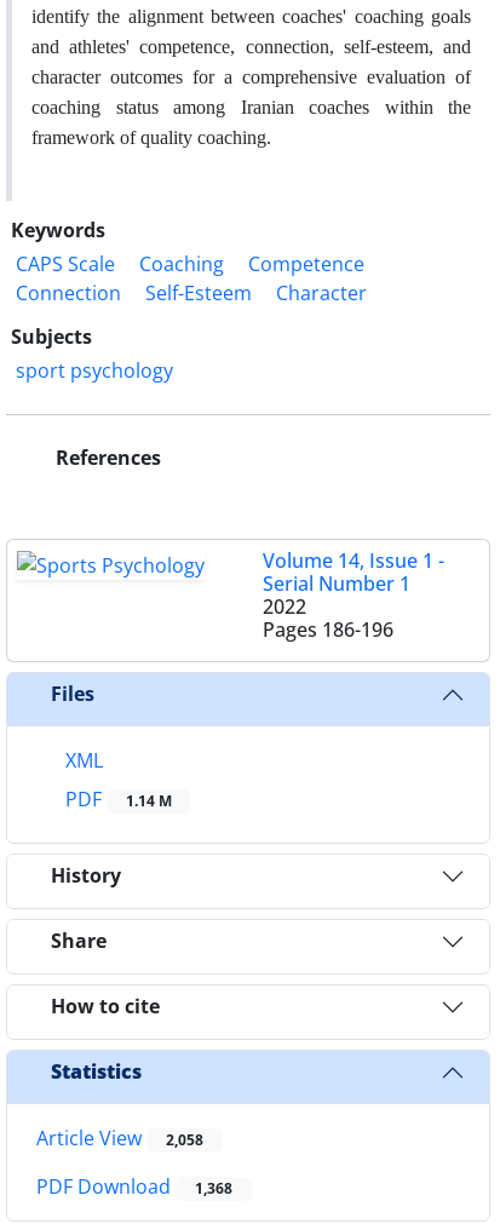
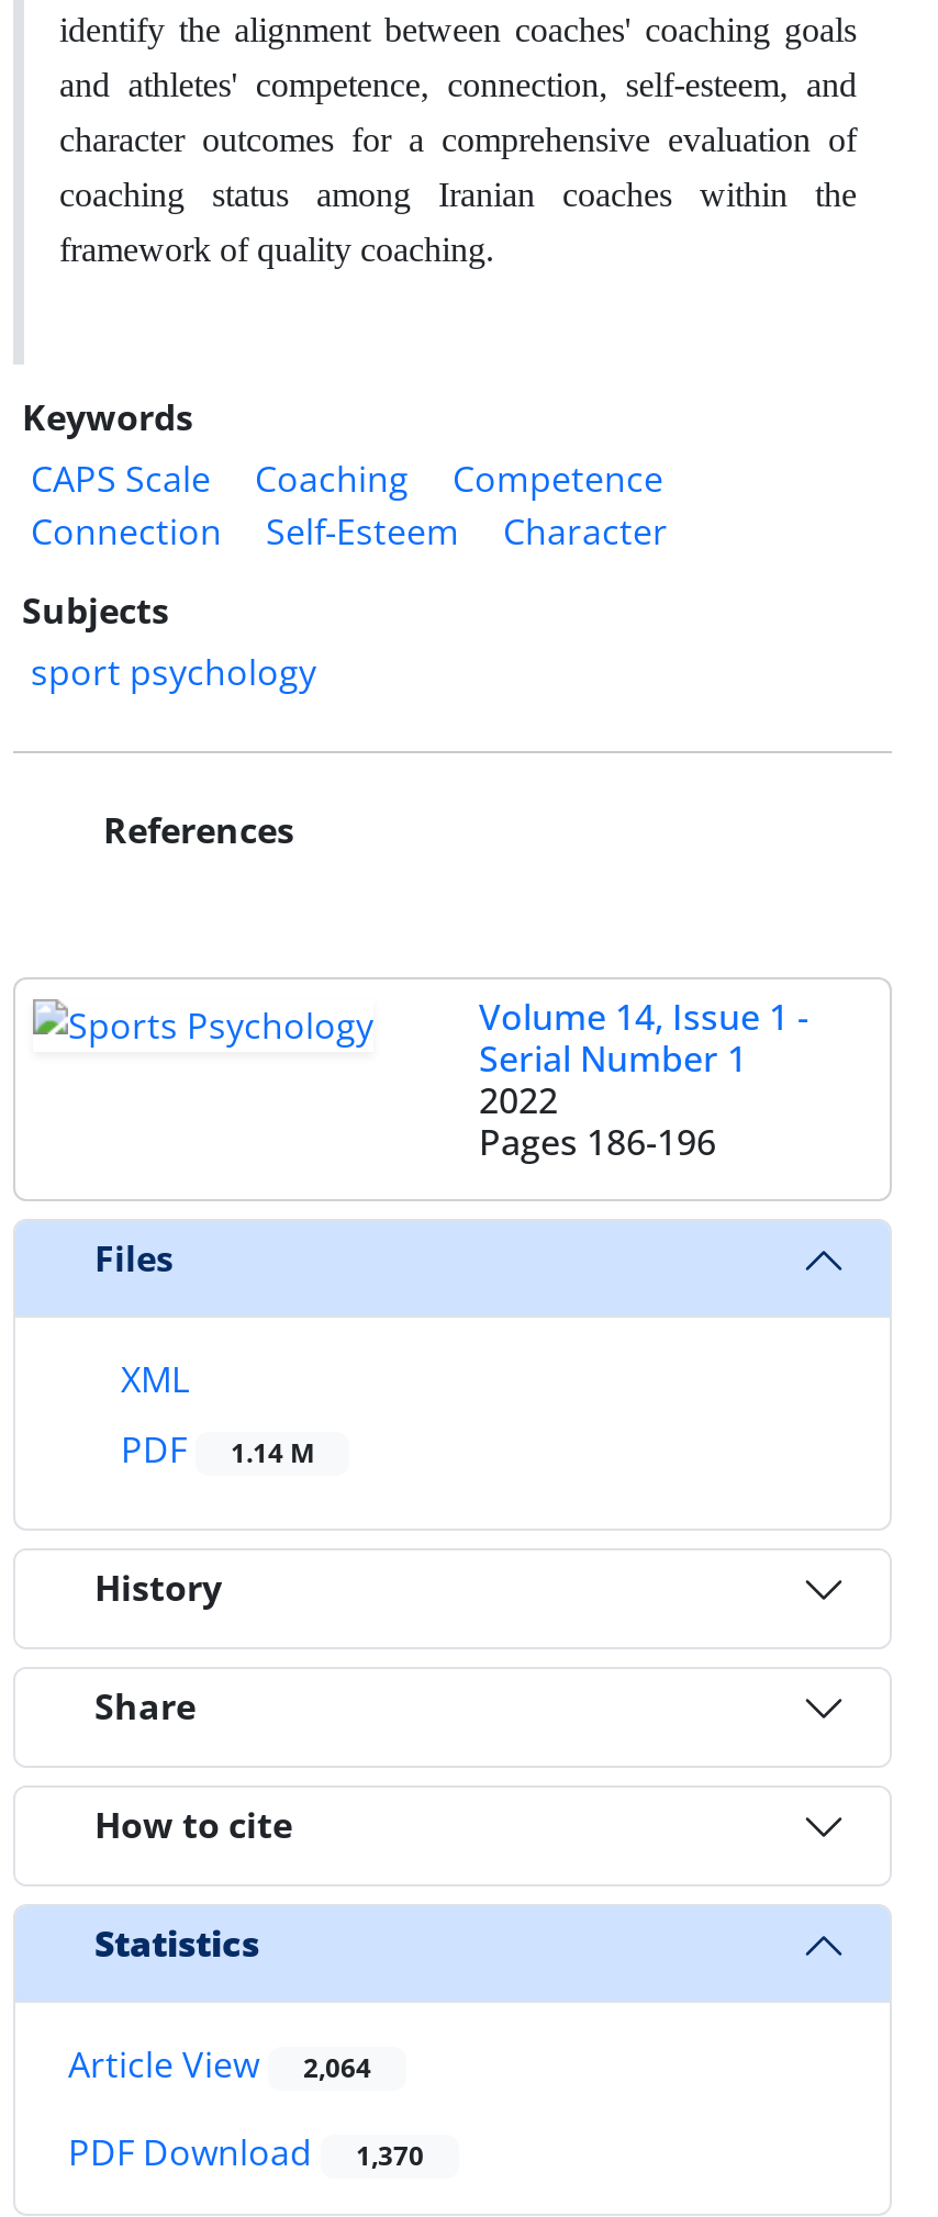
- Article View 2,058
+ Article View 2,064

- PDF Download 1,368
+ PDF Download 1,370
